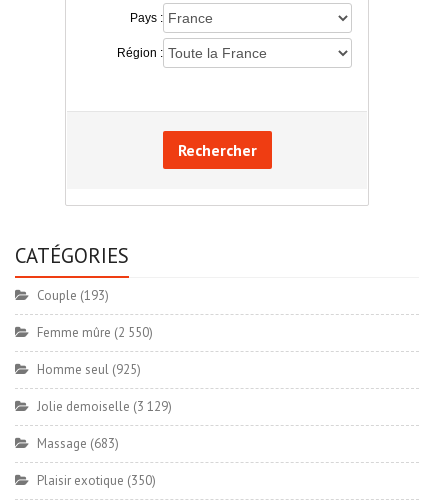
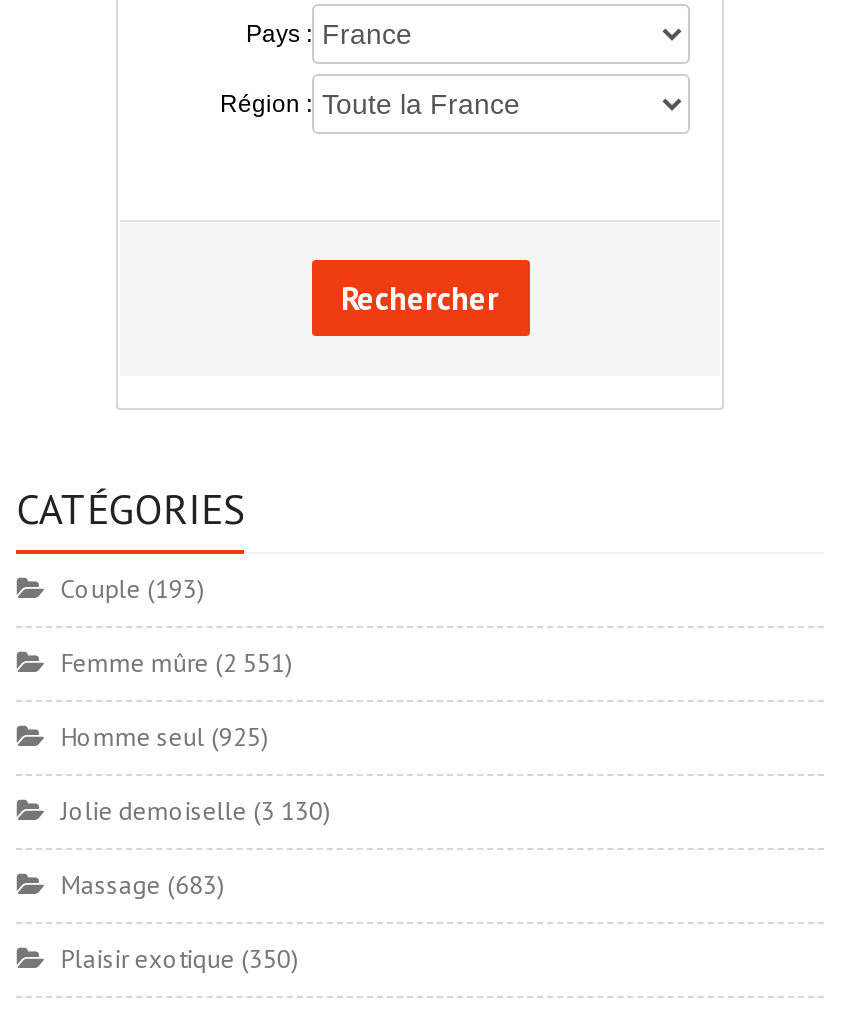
- Femme mûre (2 550)
+ Femme mûre (2 551)

- Jolie demoiselle (3 129)
+ Jolie demoiselle (3 130)
